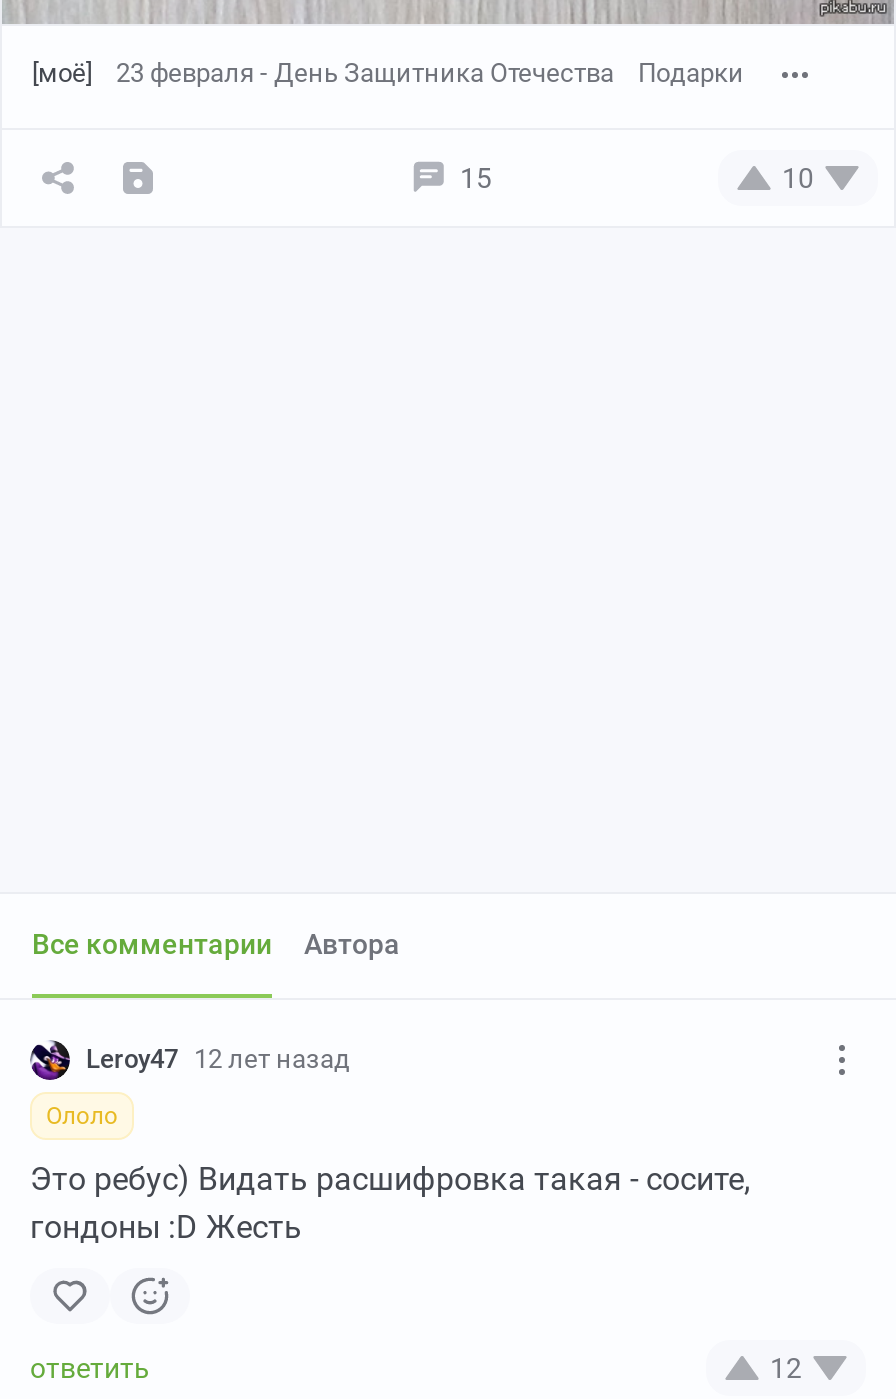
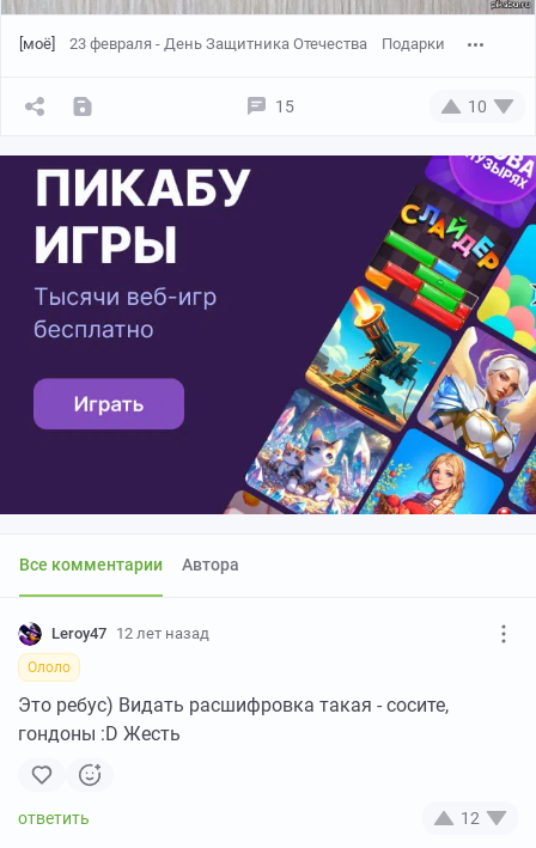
+ [image]
